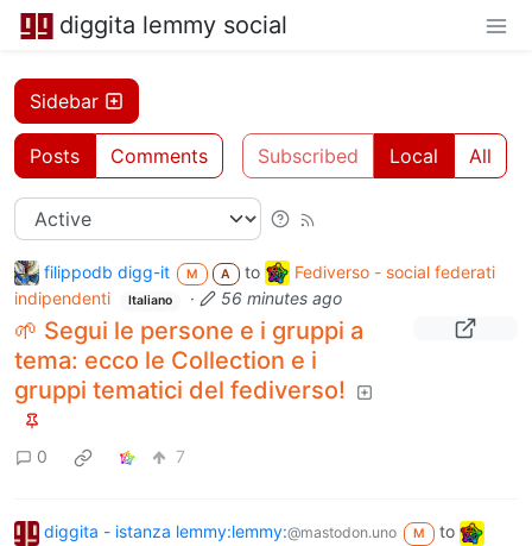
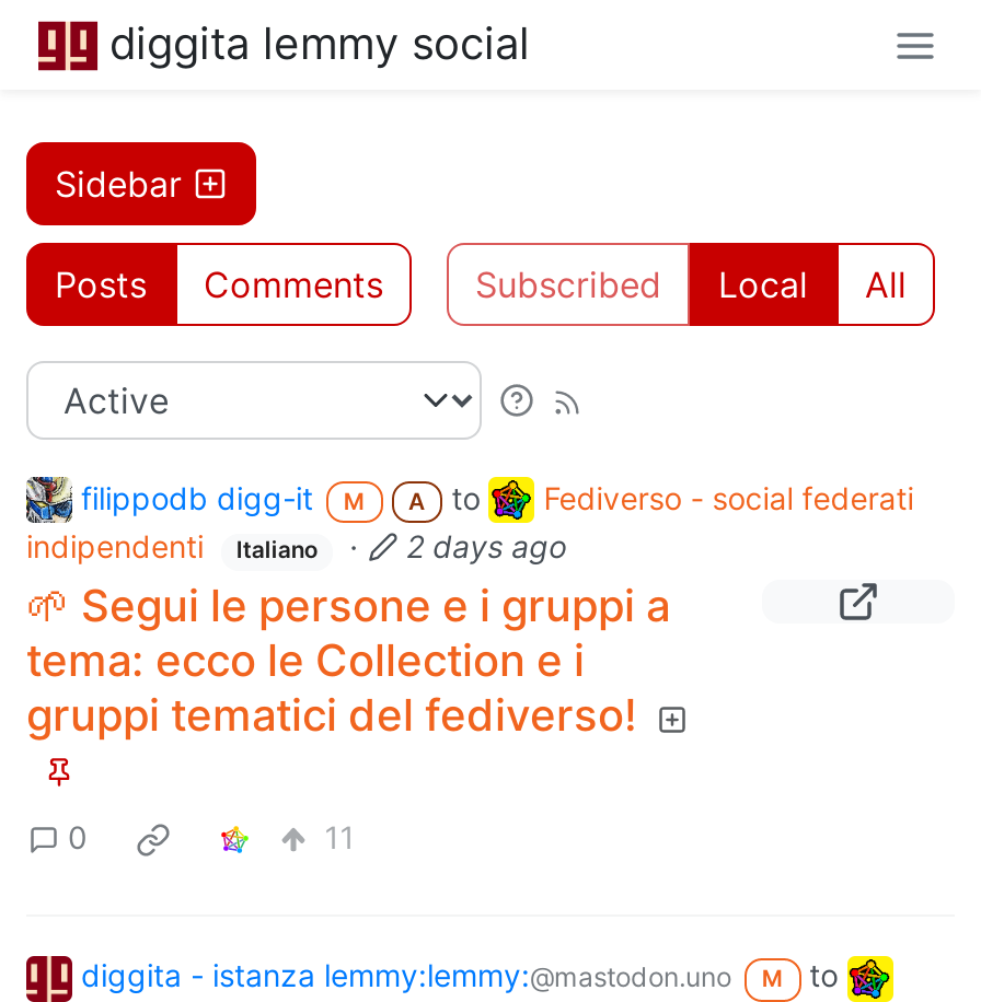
- 56 minutes ago
+ 2 days ago

- 7
+ 11
